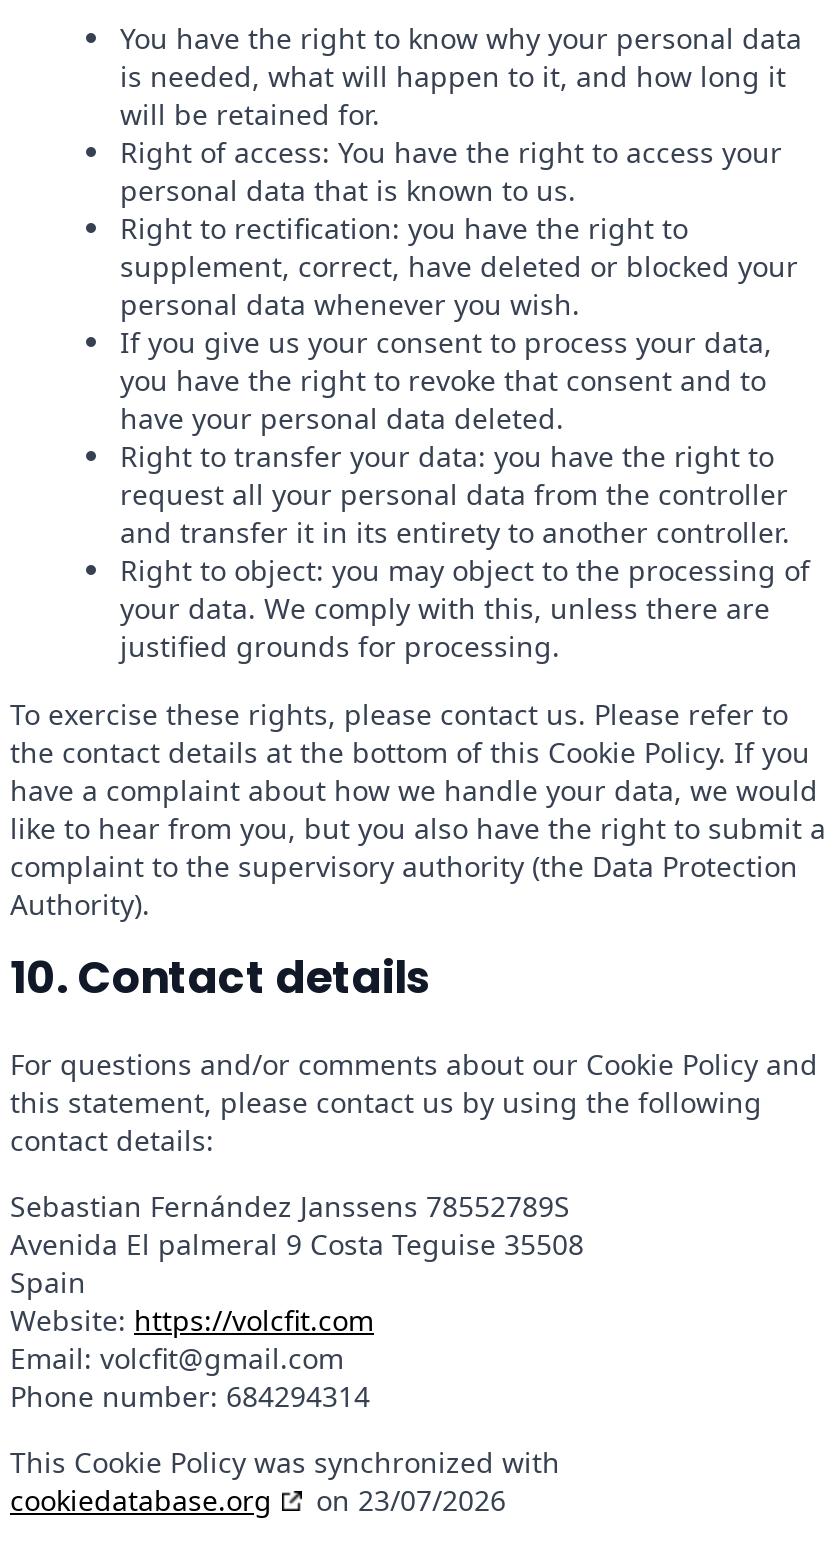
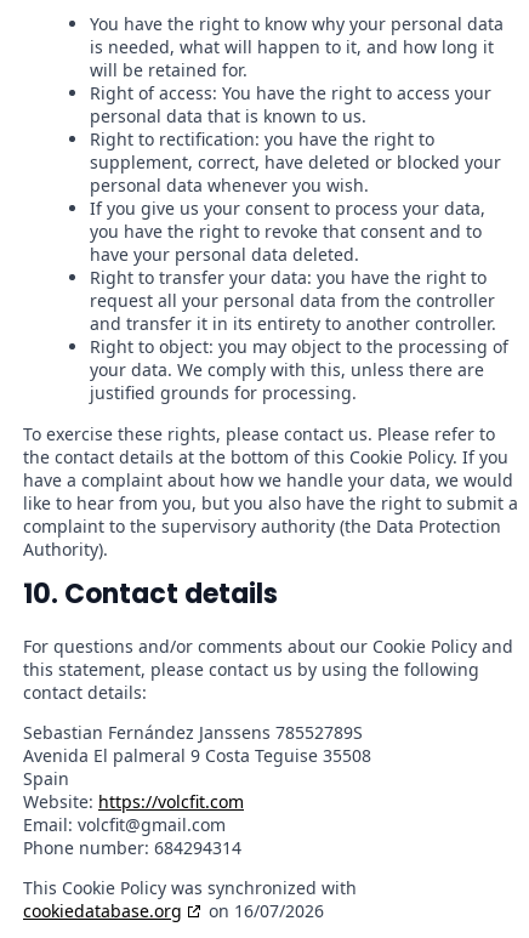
- cookiedatabase.org on 23/07/2026
+ cookiedatabase.org on 16/07/2026
